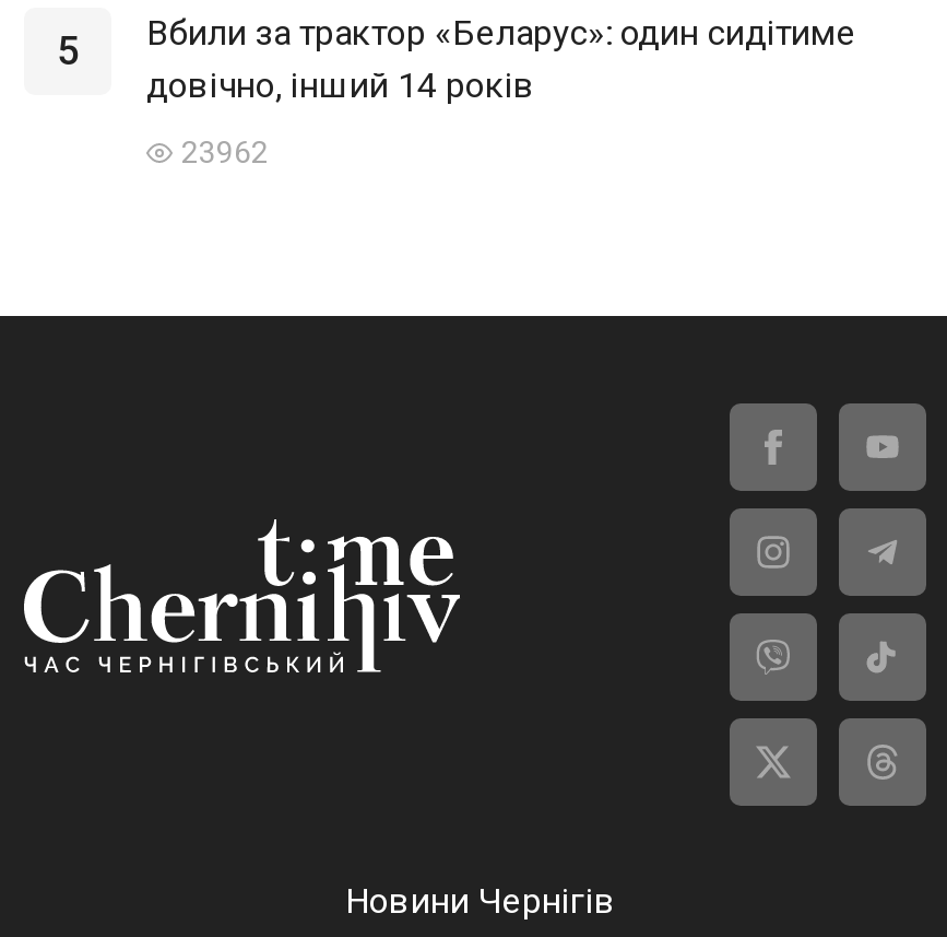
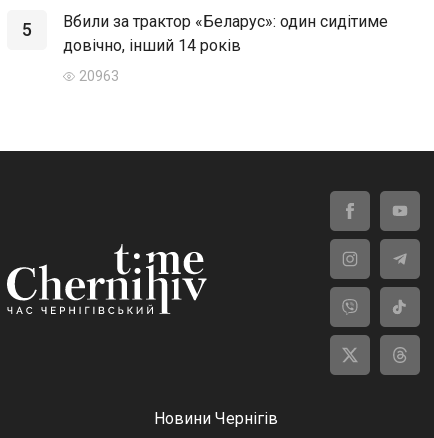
- 23962
+ 20963
